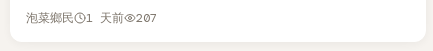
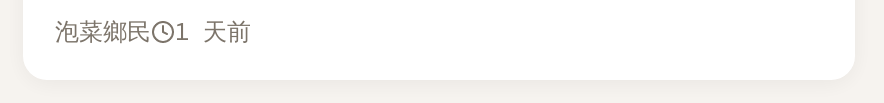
- 207
